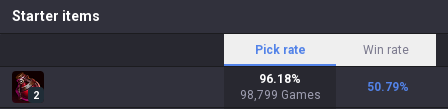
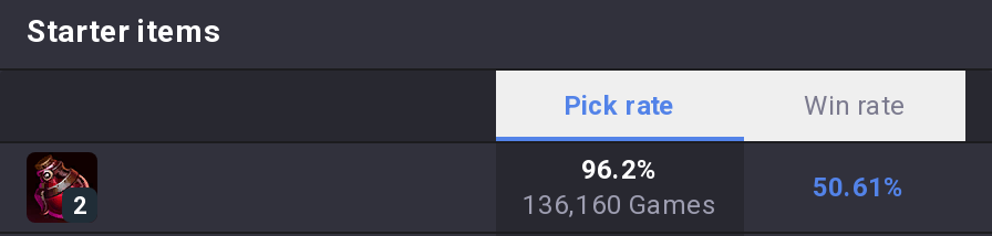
- 96.18%
+ 96.2%

- 50.79%
+ 50.61%

- 98,799 Games
+ 136,160 Games
